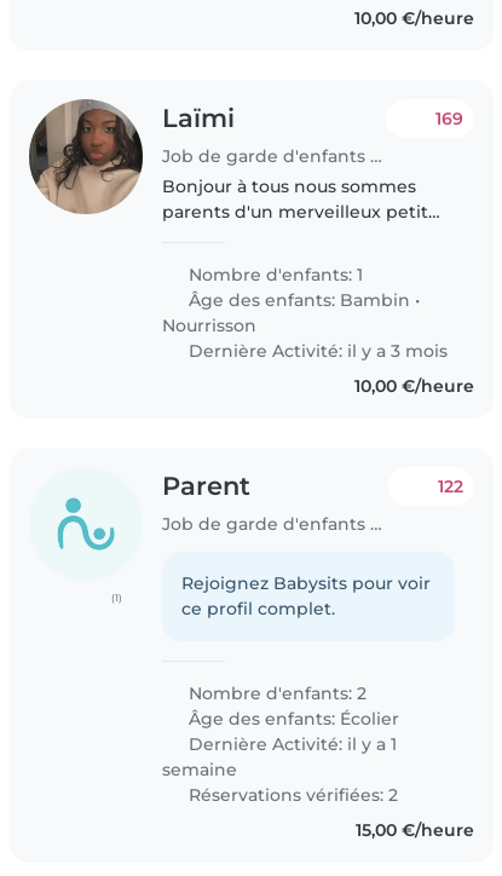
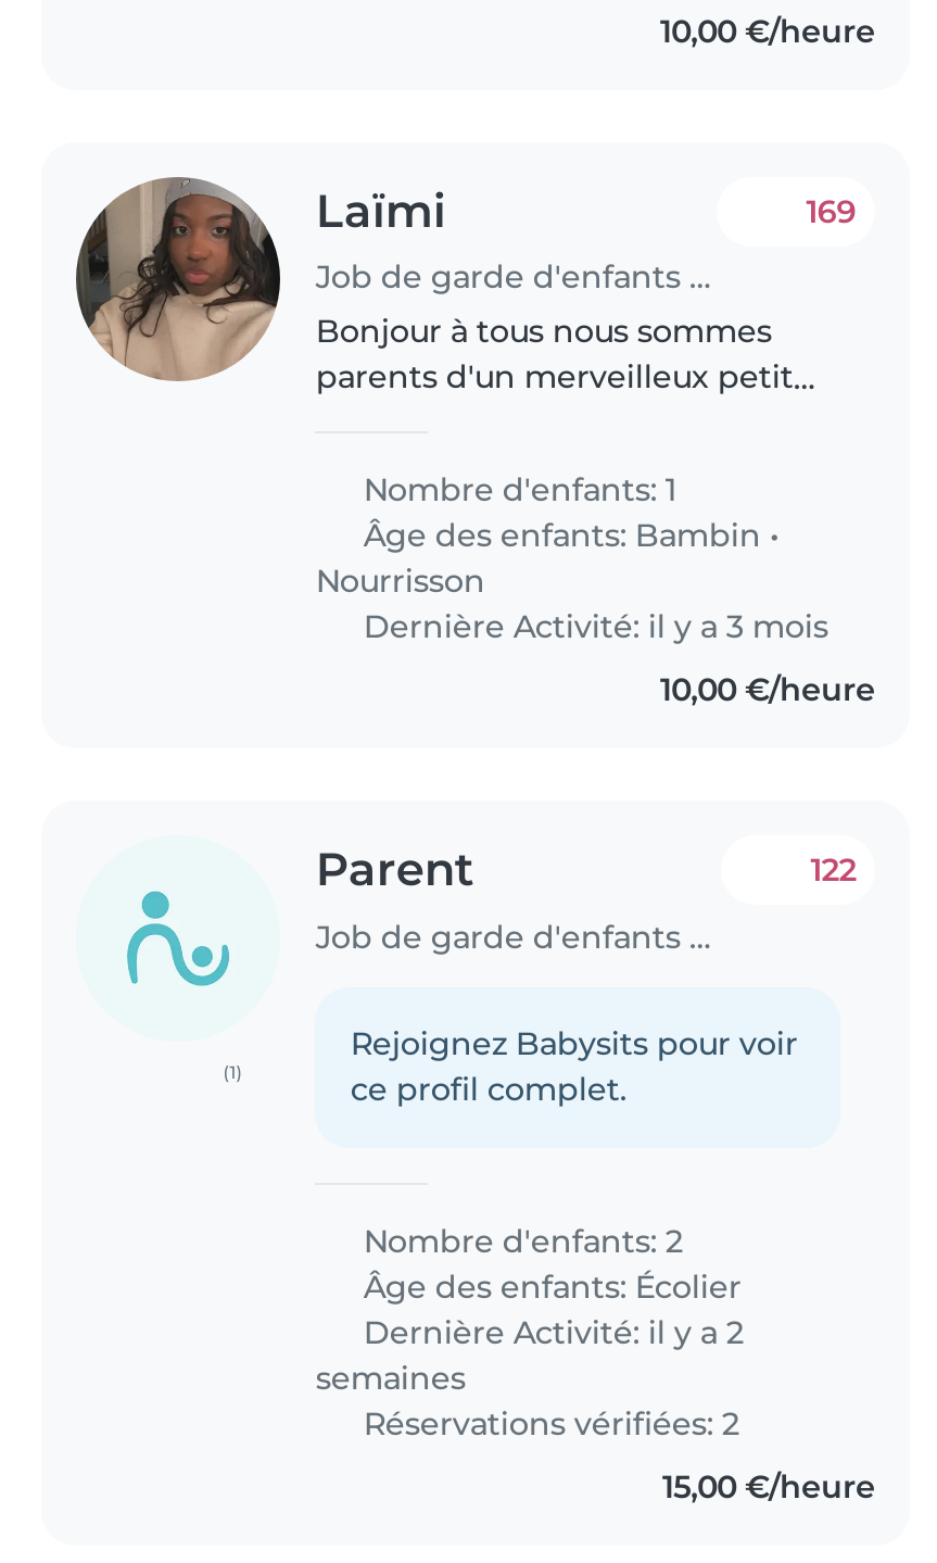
- Dernière Activité: il y a 1
- semaine
+ Dernière Activité: il y a 2
+ semaines
